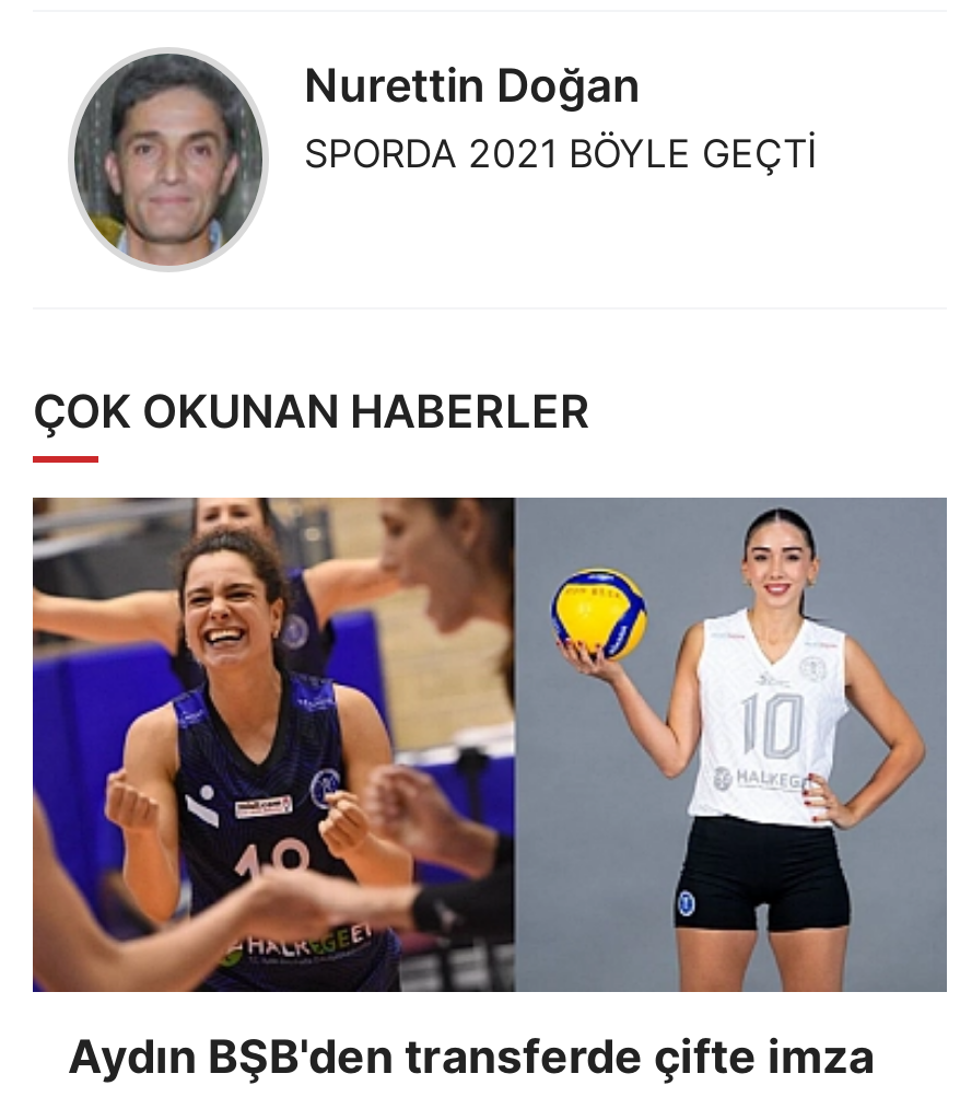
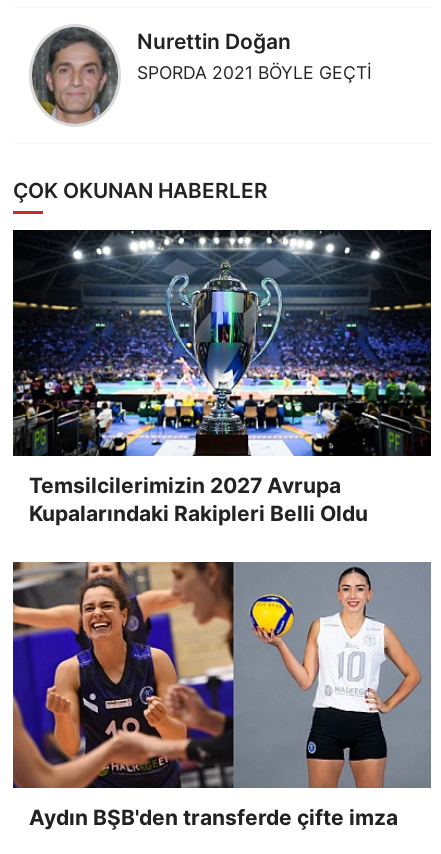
+ [image]
+ Temsilcilerimizin 2027 Avrupa
+ Kupalarındaki Rakipleri Belli Oldu
